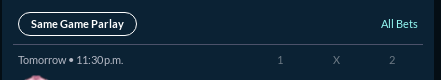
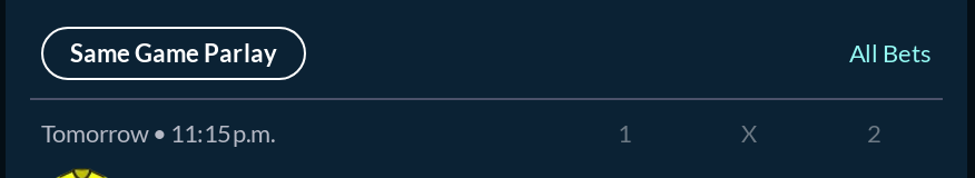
- Tomorrow • 11:30 p.m.
+ Tomorrow • 11:15 p.m.
